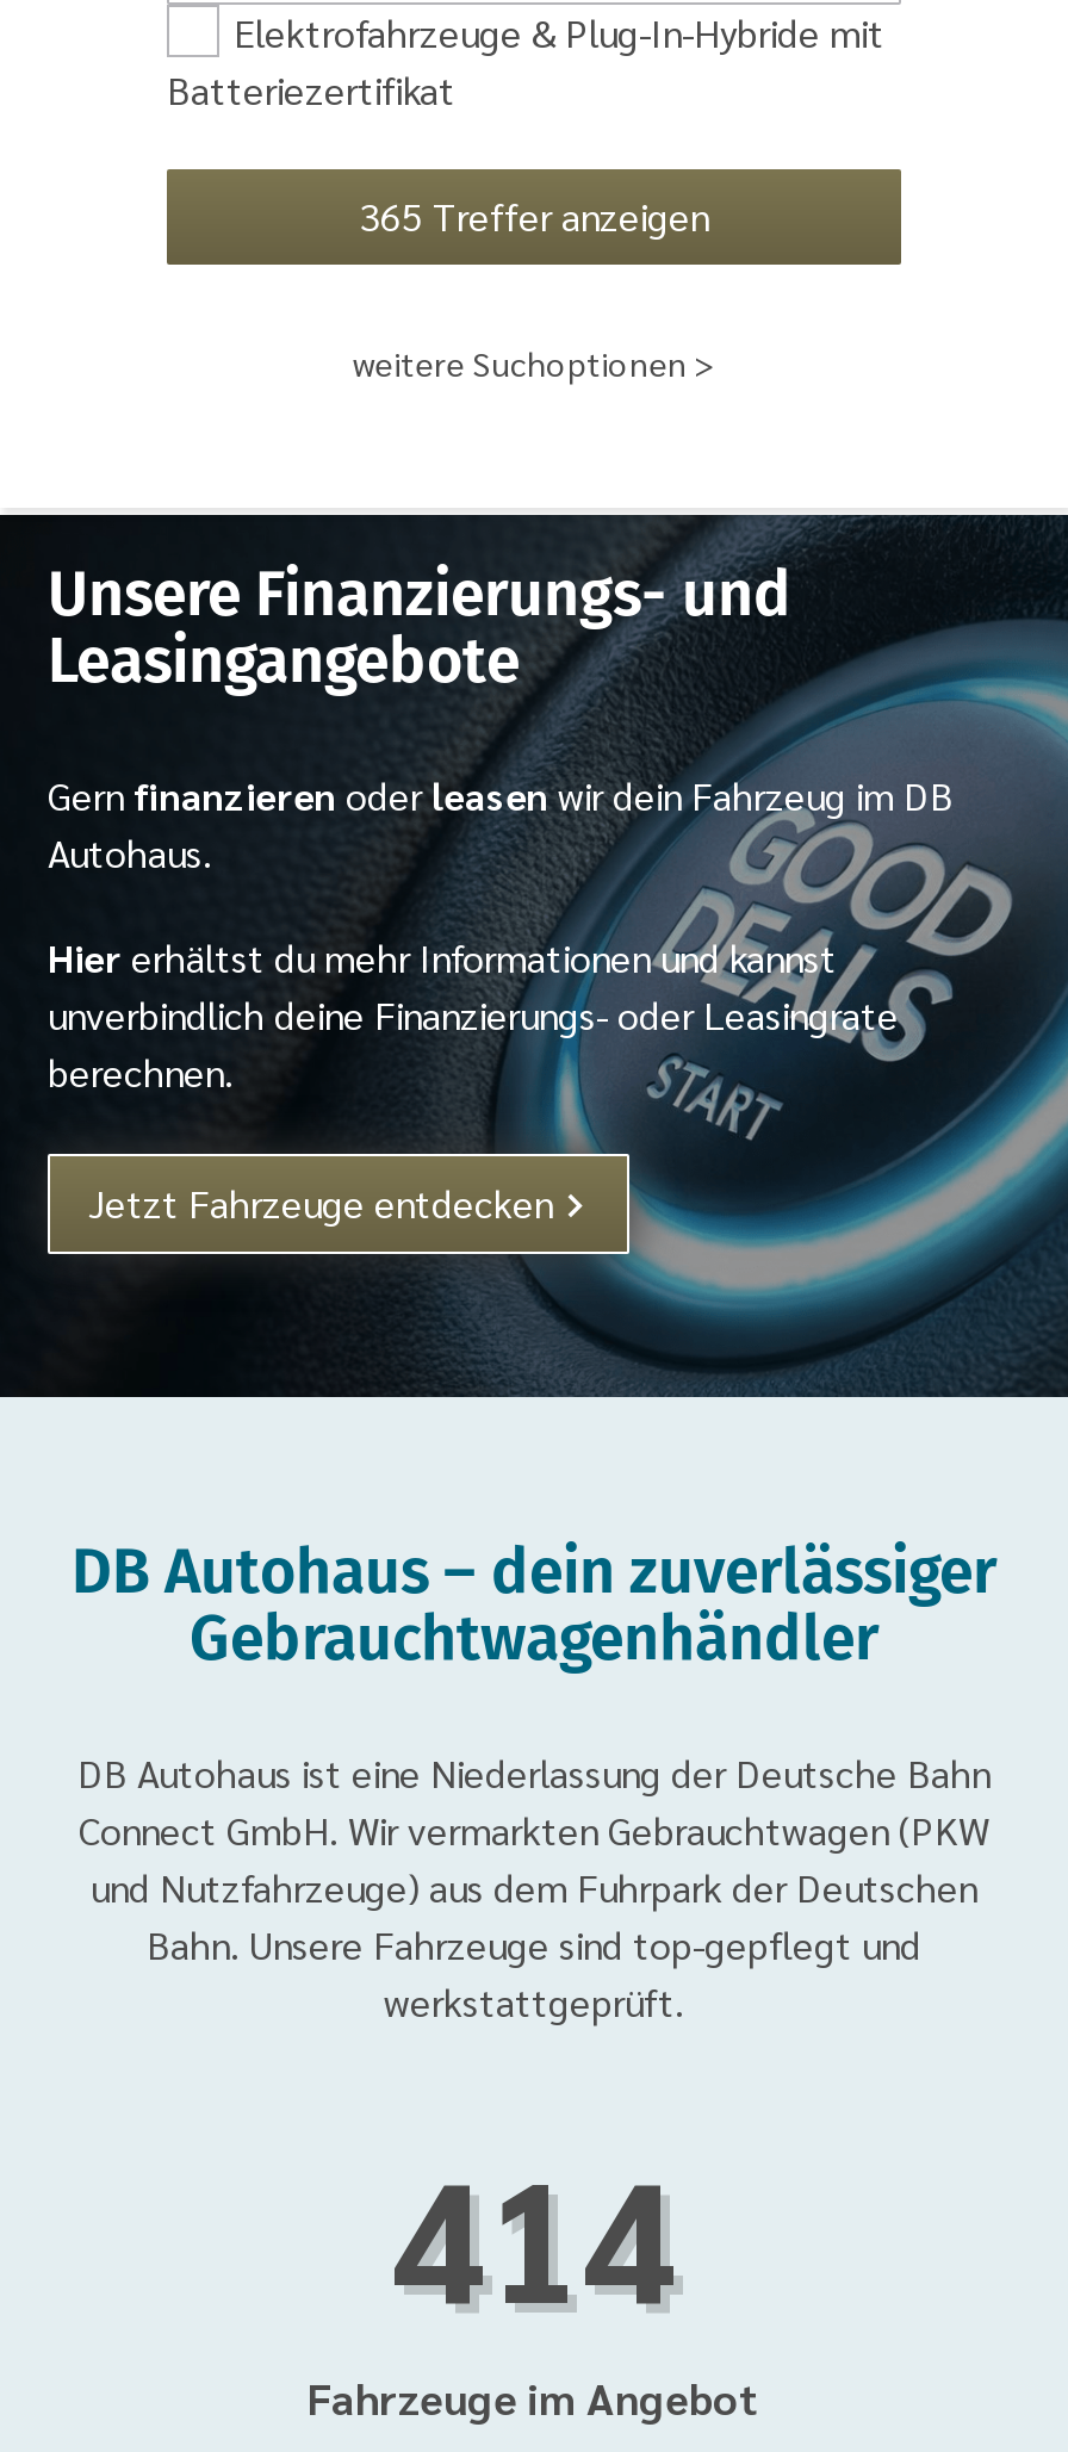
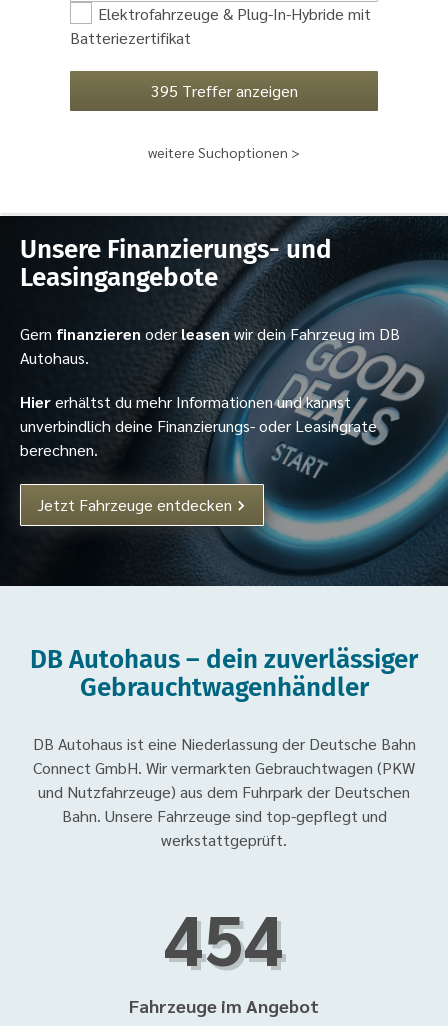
- 365 Treffer anzeigen
+ 395 Treffer anzeigen

- 414
+ 454
